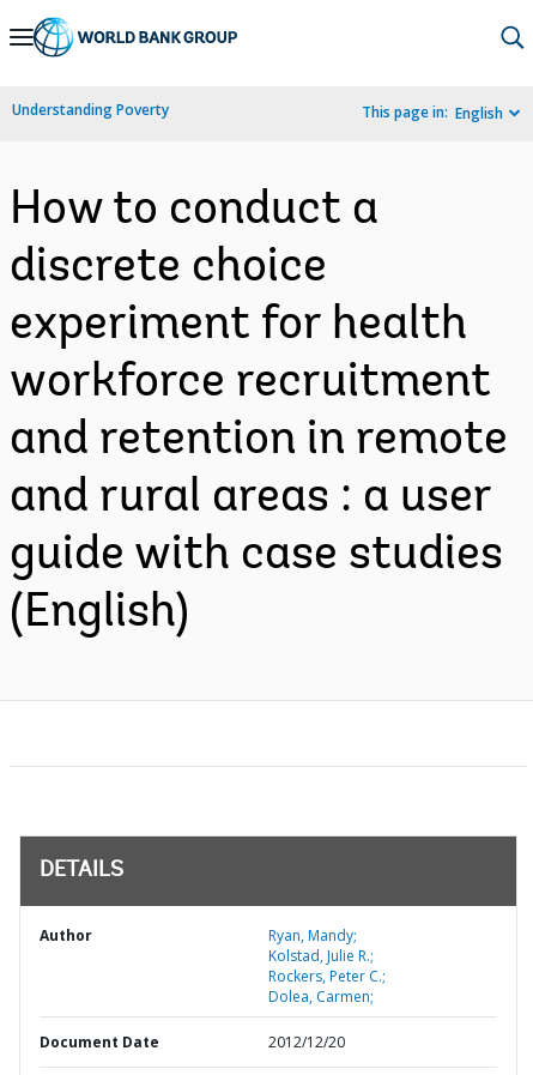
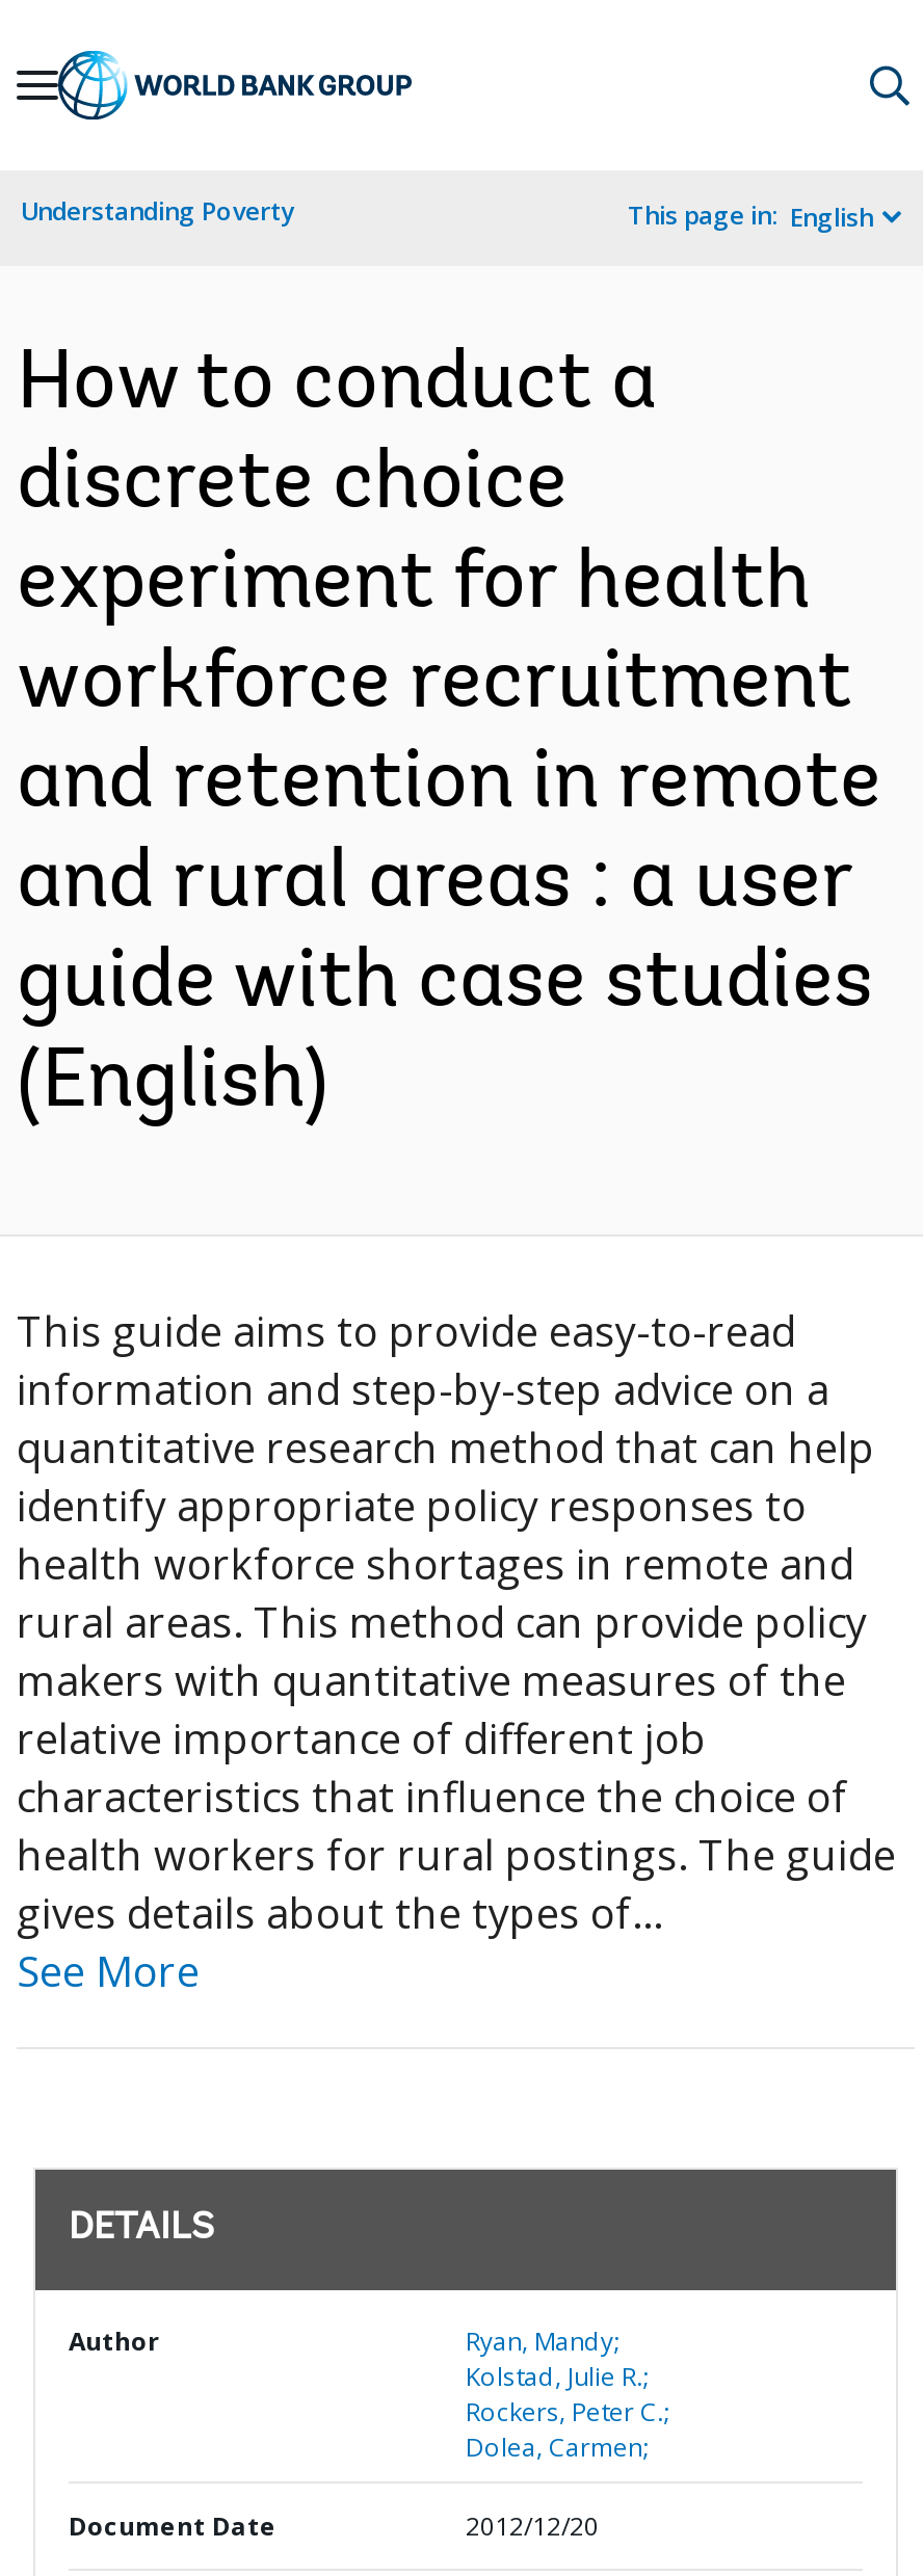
+ This guide aims to provide easy-to-read
+ information and step-by-step advice on a
+ quantitative research method that can help
+ identify appropriate policy responses to
+ health workforce shortages in remote and
+ rural areas. This method can provide policy
+ makers with quantitative measures of the
+ relative importance of different job
+ characteristics that influence the choice of
+ health workers for rural postings. The guide
+ gives details about the types of...
+ See More
